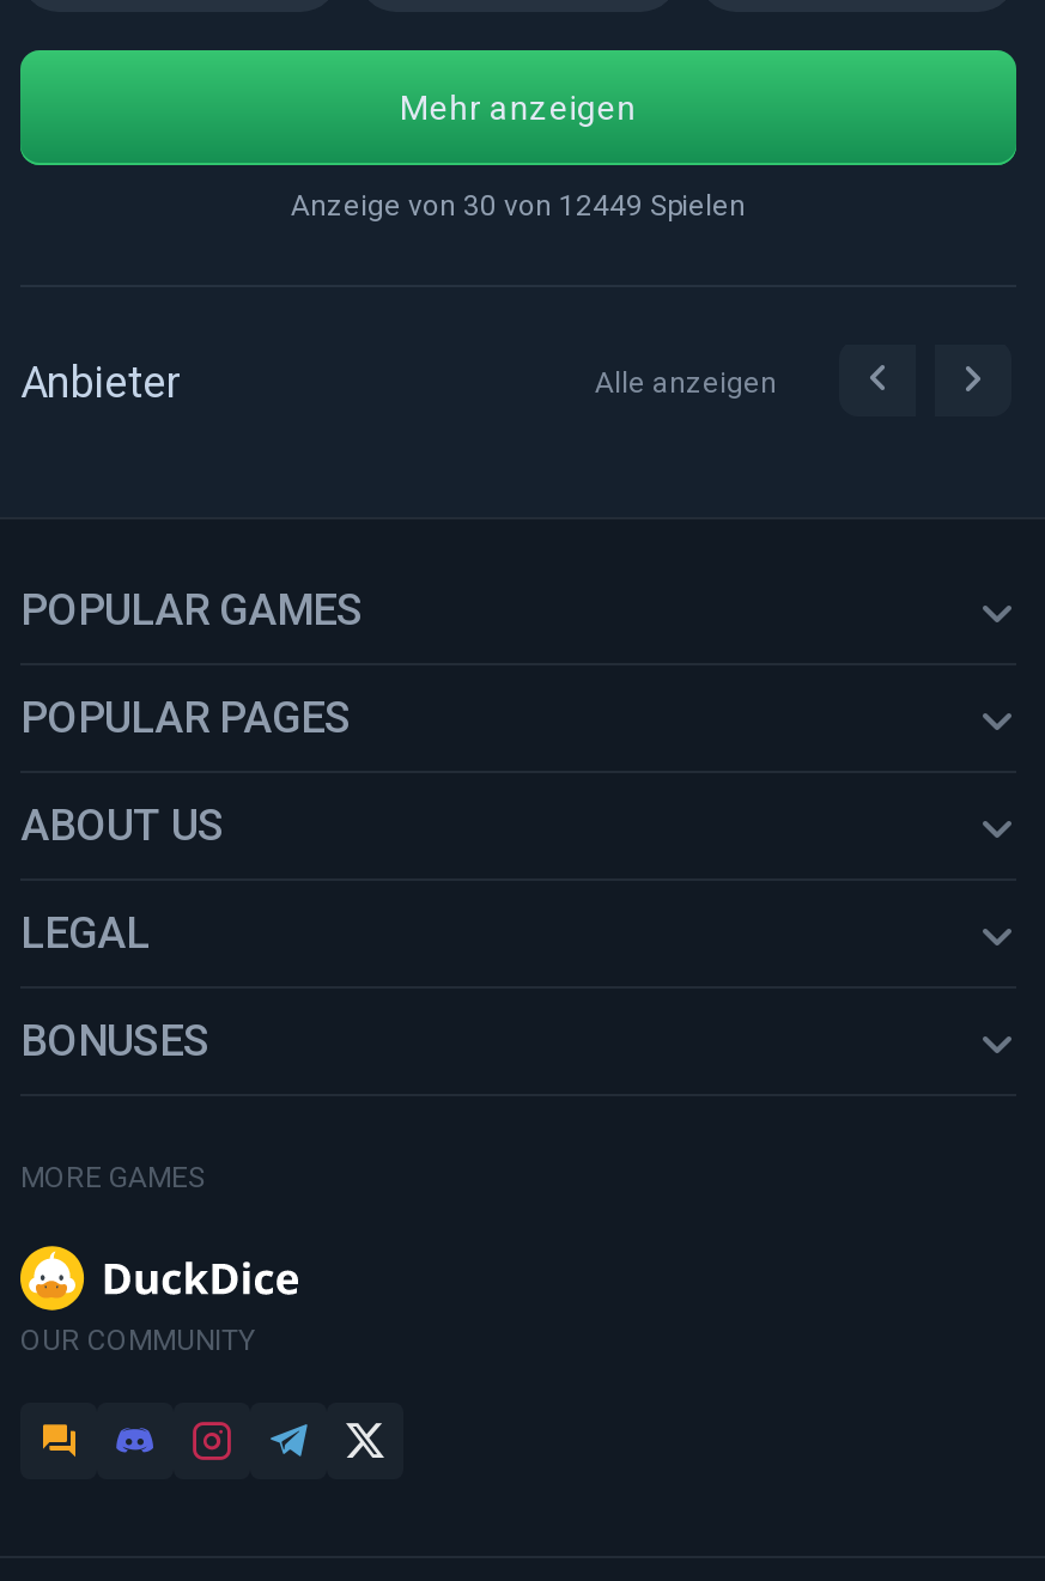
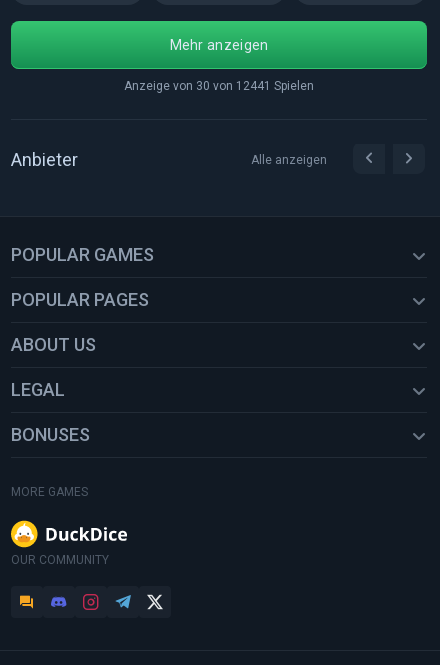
- Anzeige von 30 von 12449 Spielen
+ Anzeige von 30 von 12441 Spielen
